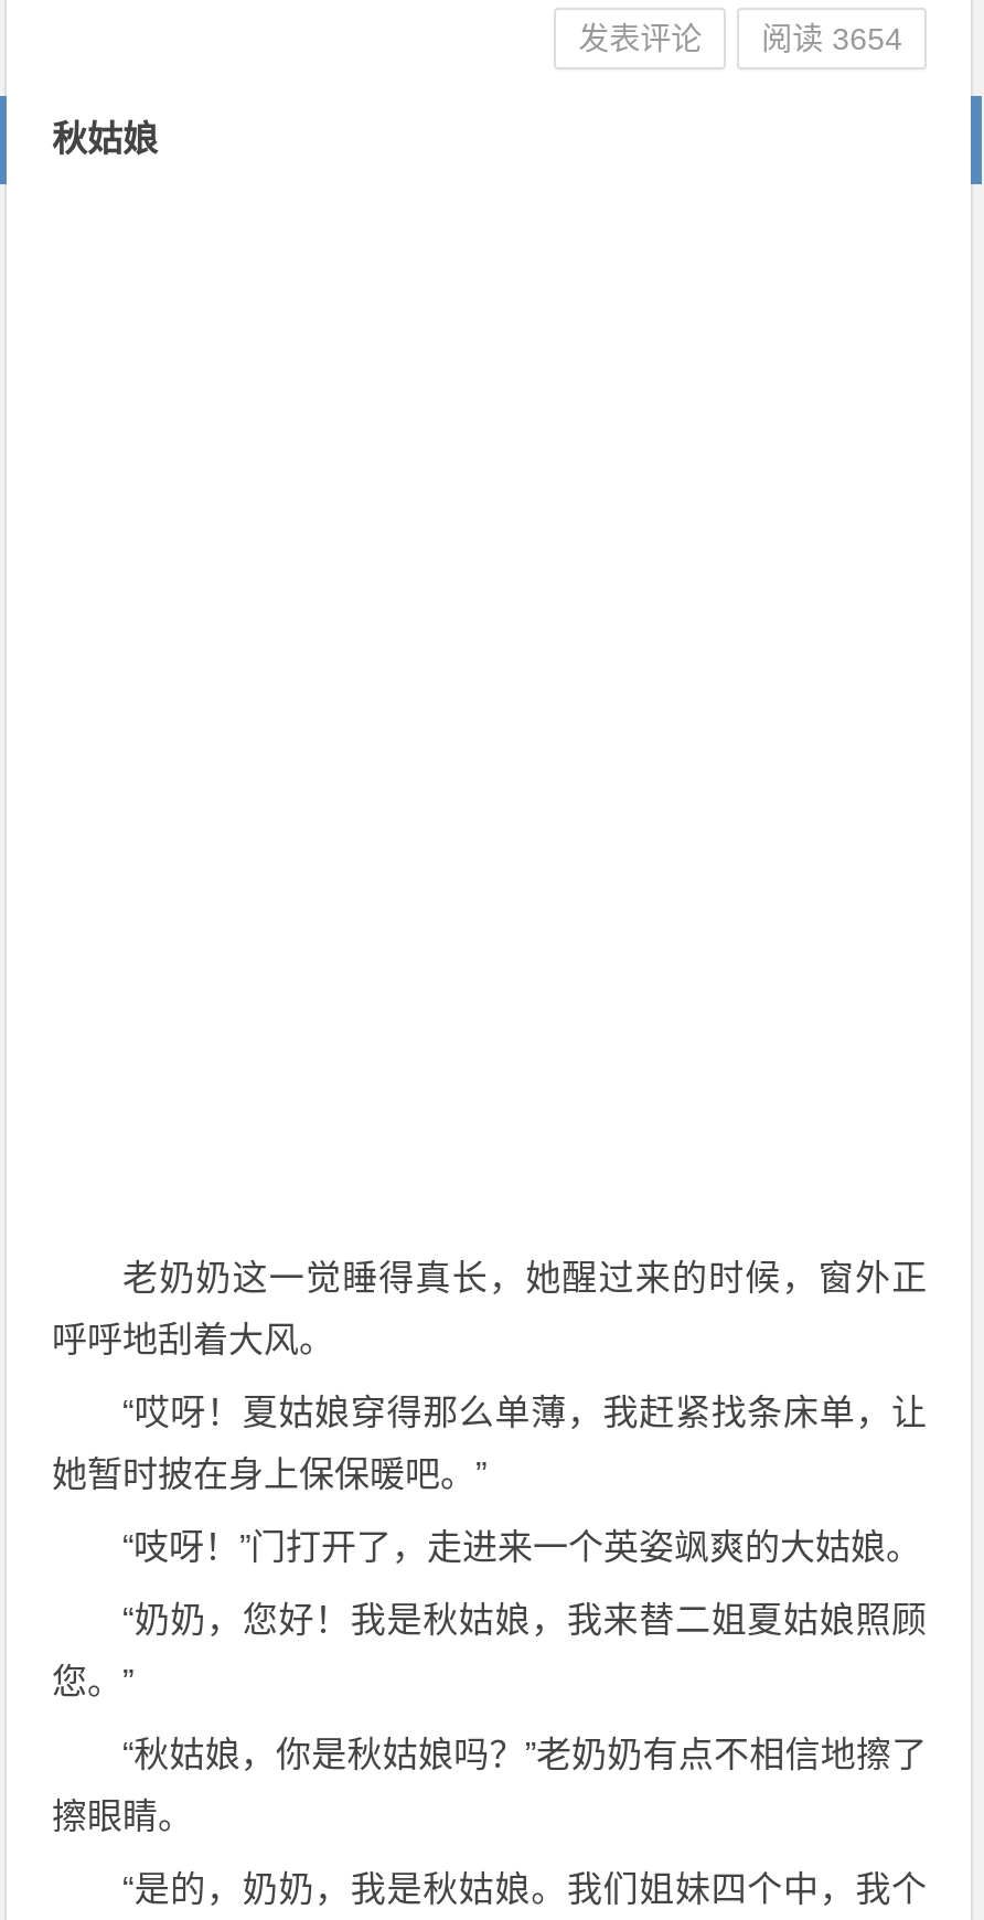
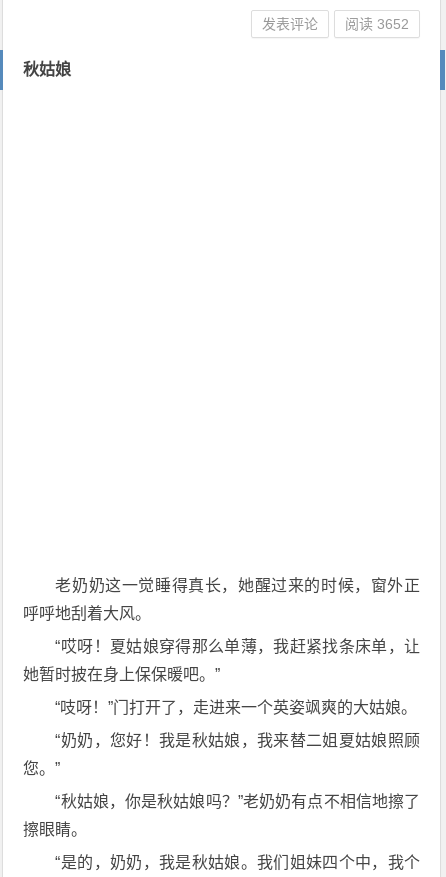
- 发表评论 阅读3654
+ 发表评论 阅读3652
